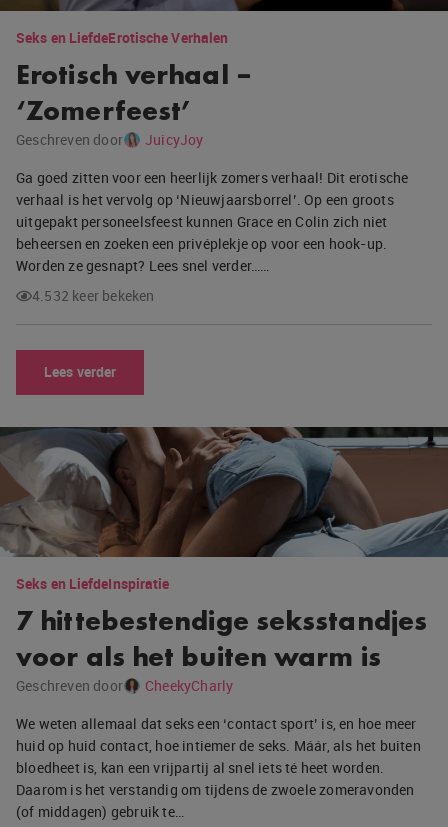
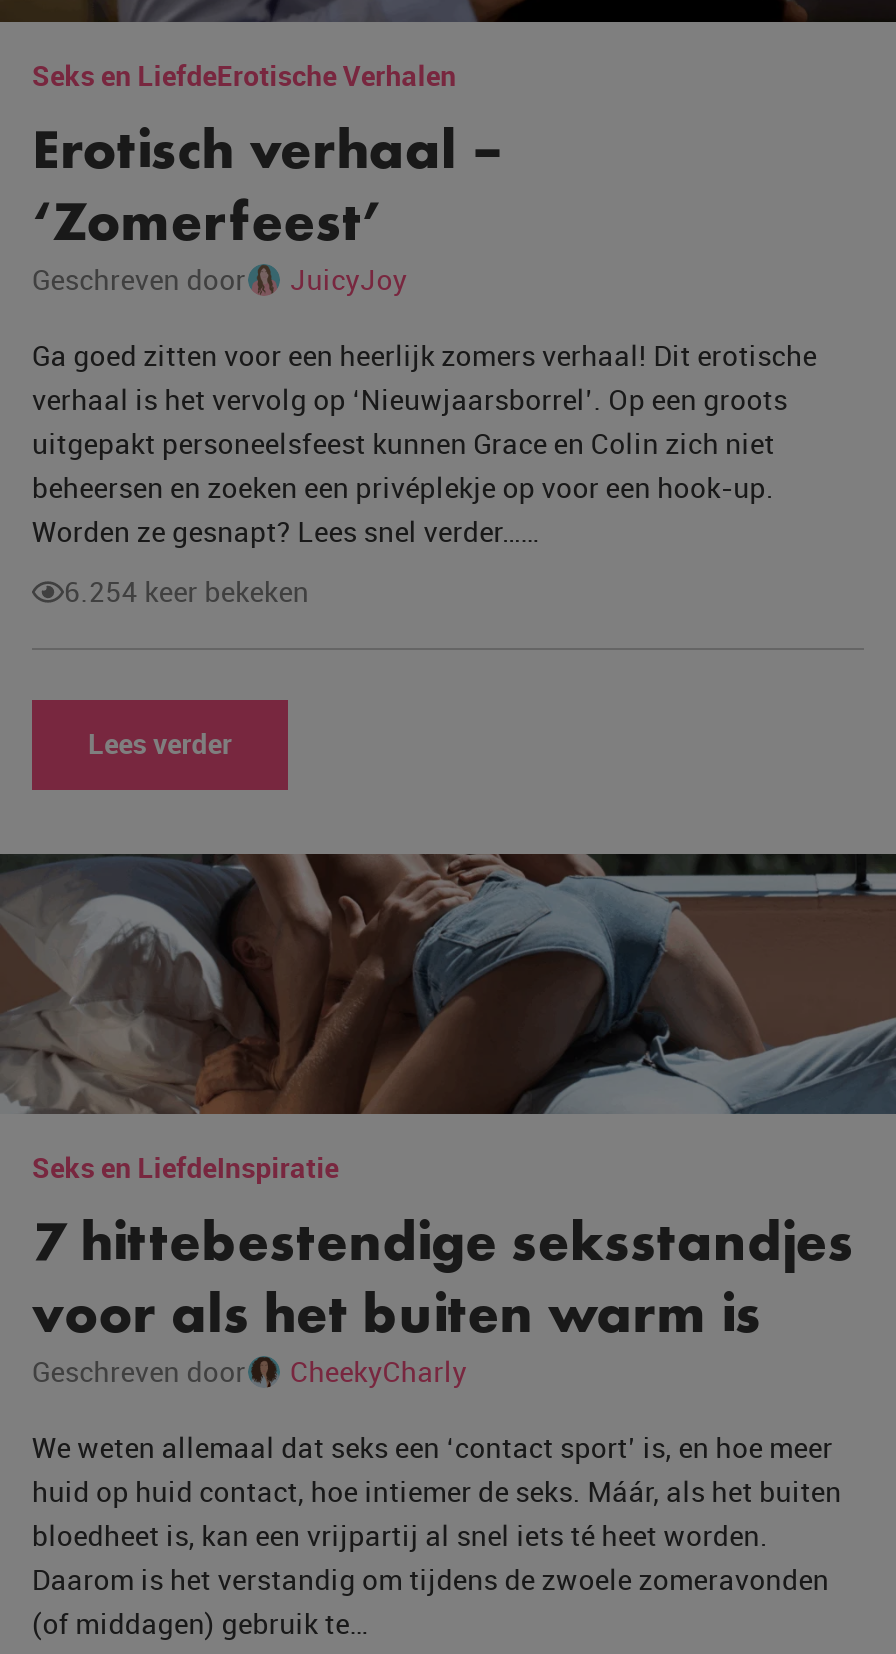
- 4.532 keer bekeken
+ 6.254 keer bekeken
